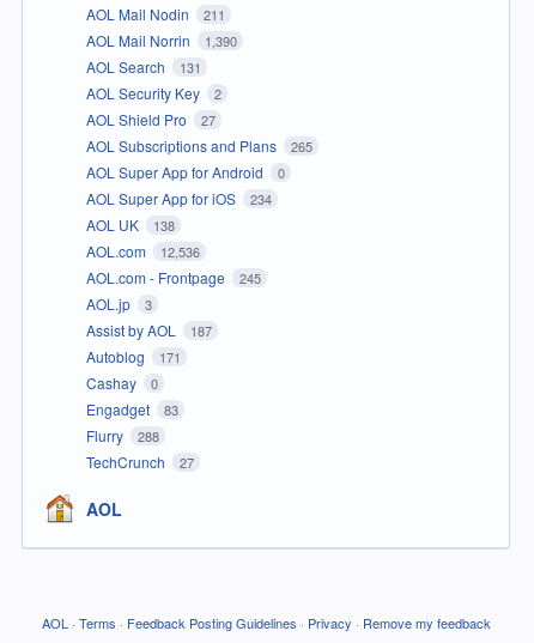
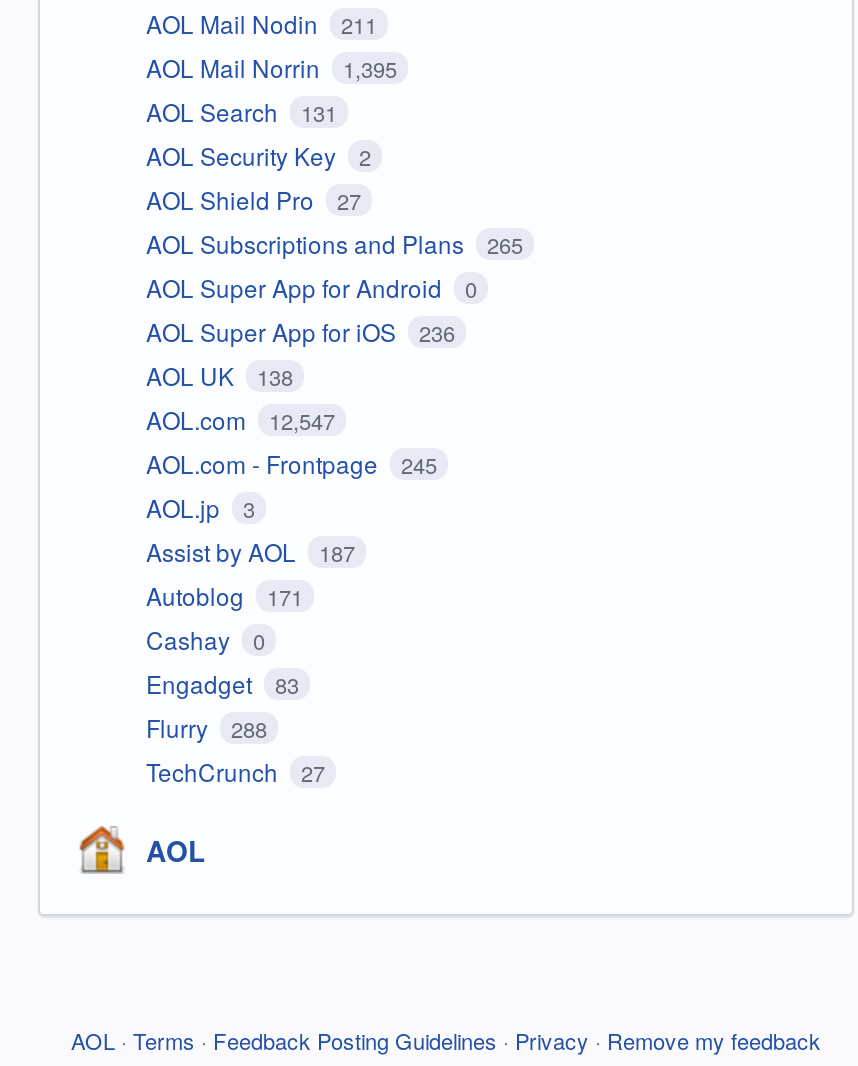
- AOL Mail Norrin 1,390
+ AOL Mail Norrin 1,395

- AOL Super App for iOS 234
+ AOL Super App for iOS 236

- AOL.com 12,536
+ AOL.com 12,547
